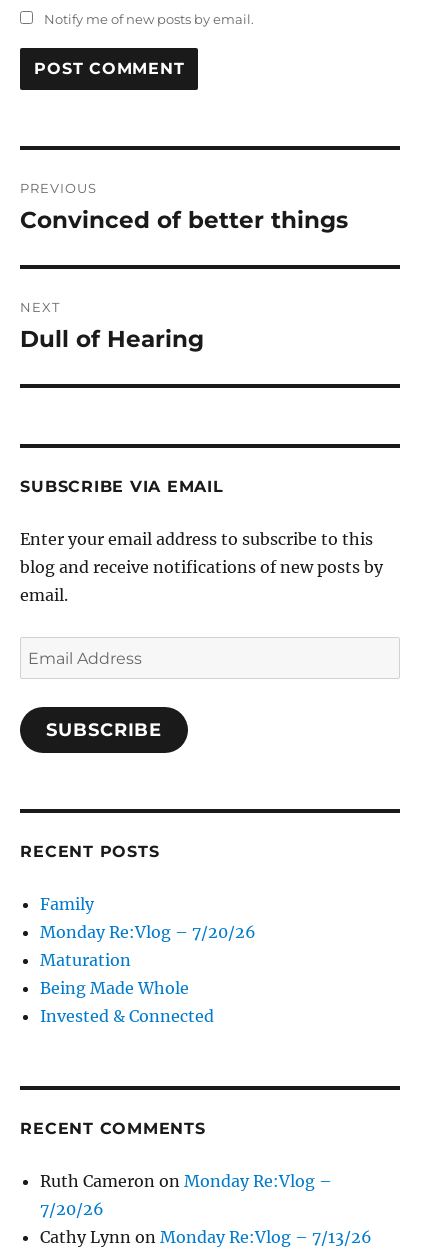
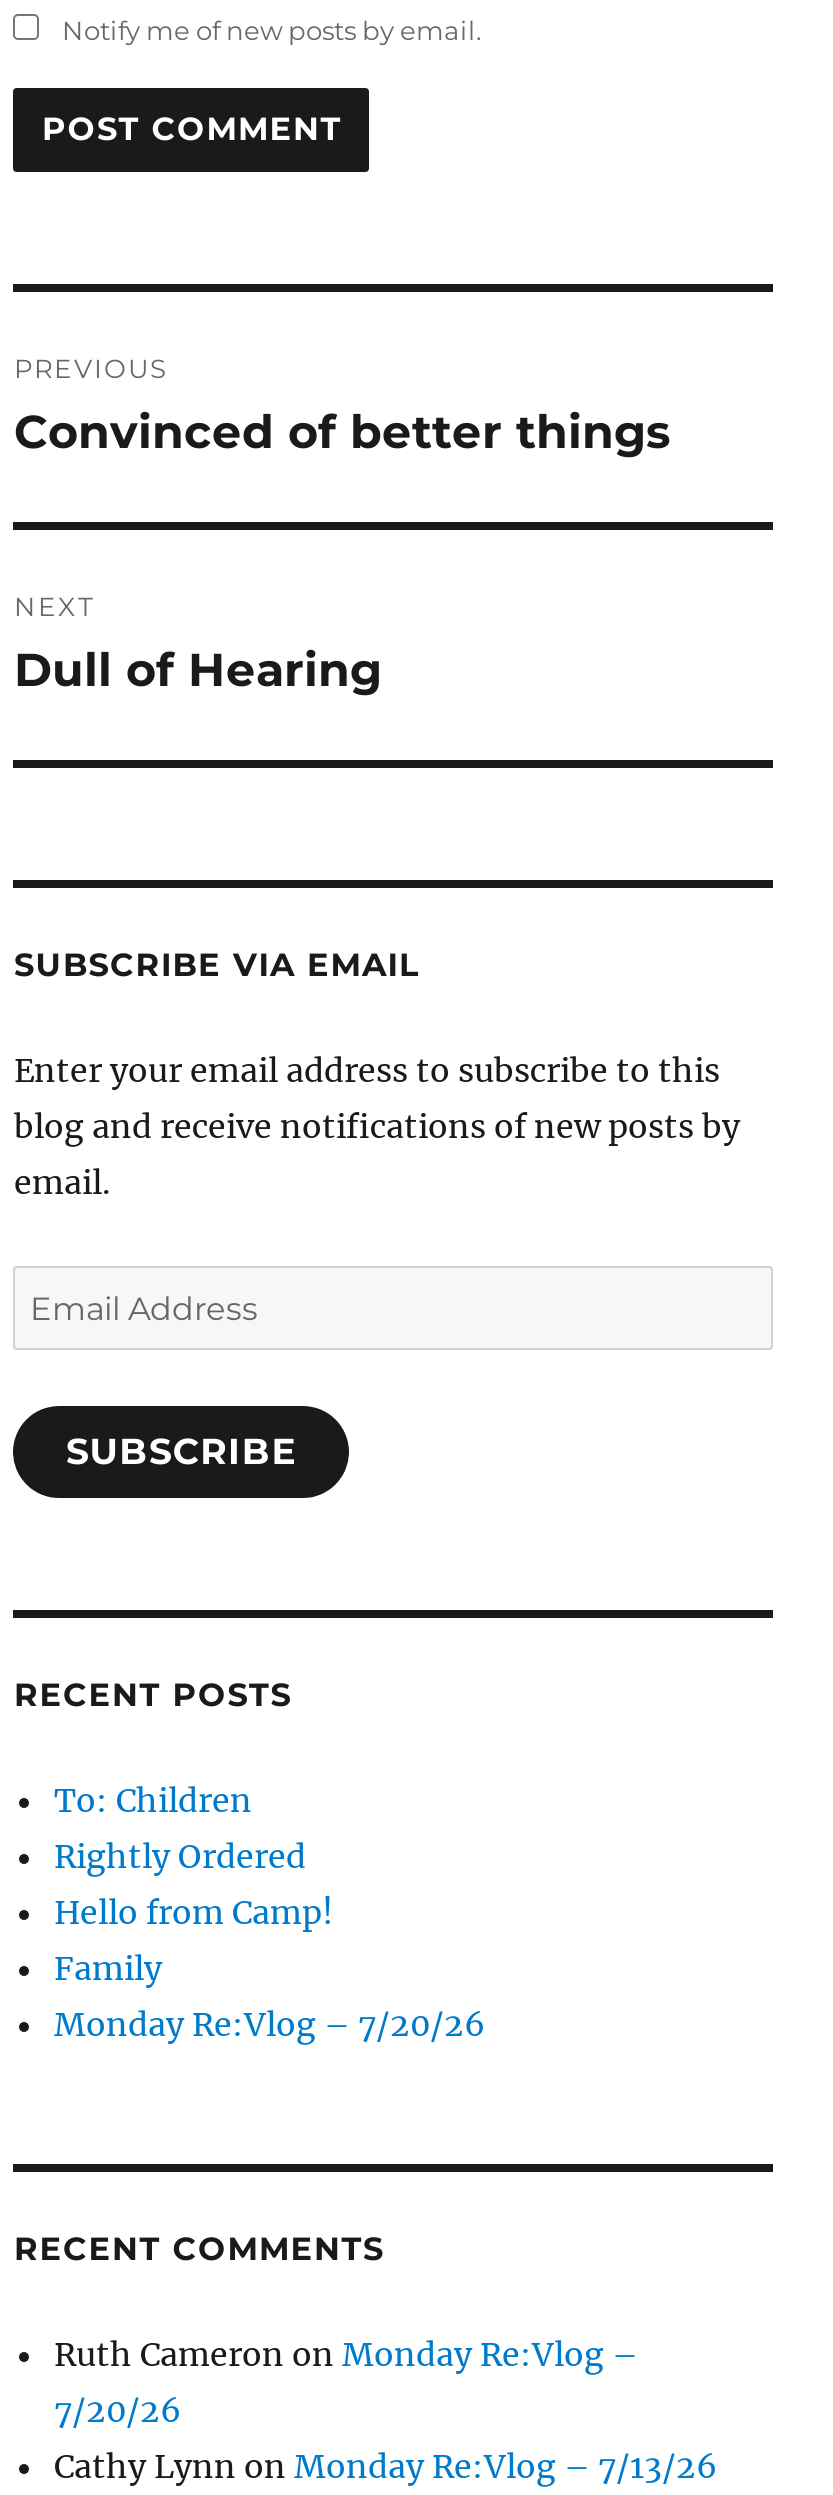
+ To: Children
+ Rightly Ordered
+ Hello from Camp!

moved down: Family | Monday Re:Vlog – 7/20/26

- Maturation
- Being Made Whole
- Invested & Connected
